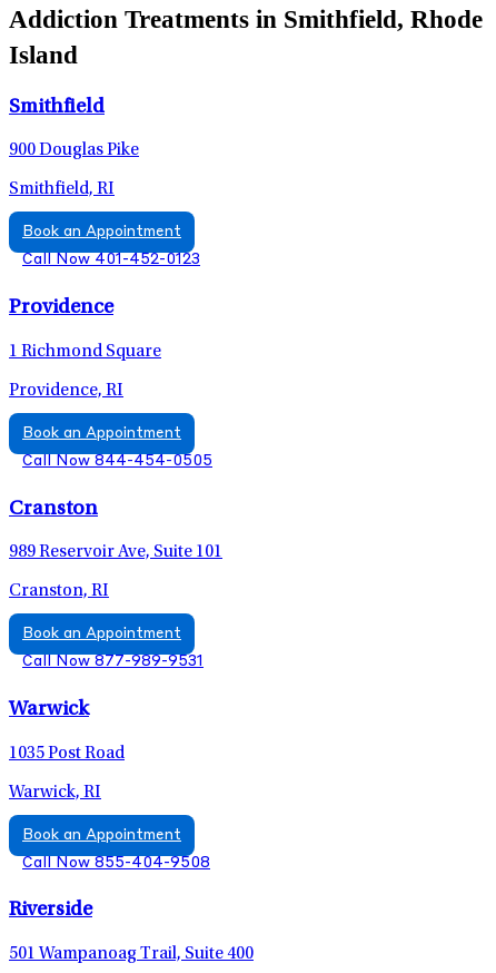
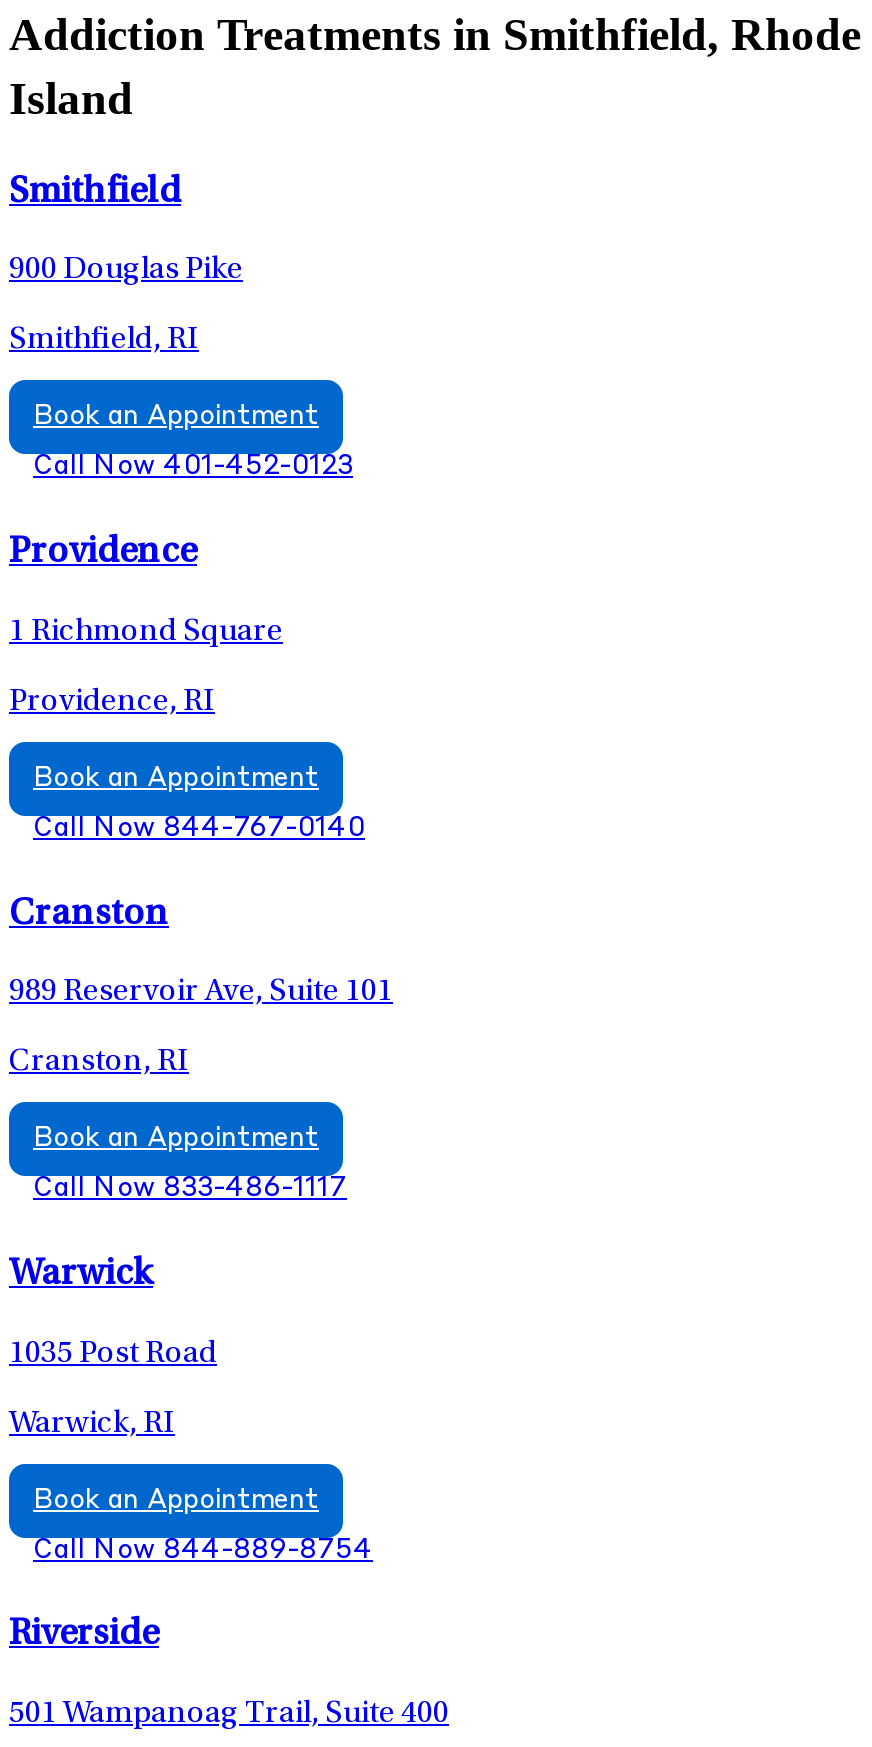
- Call Now 844-454-0505
+ Call Now 844-767-0140

- Call Now 877-989-9531
+ Call Now 833-486-1117

- Call Now 855-404-9508
+ Call Now 844-889-8754
